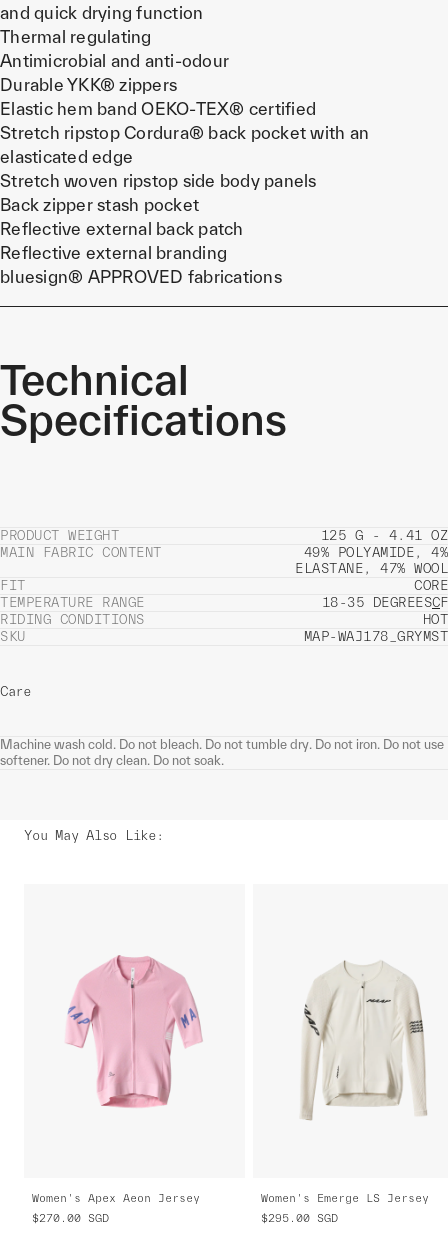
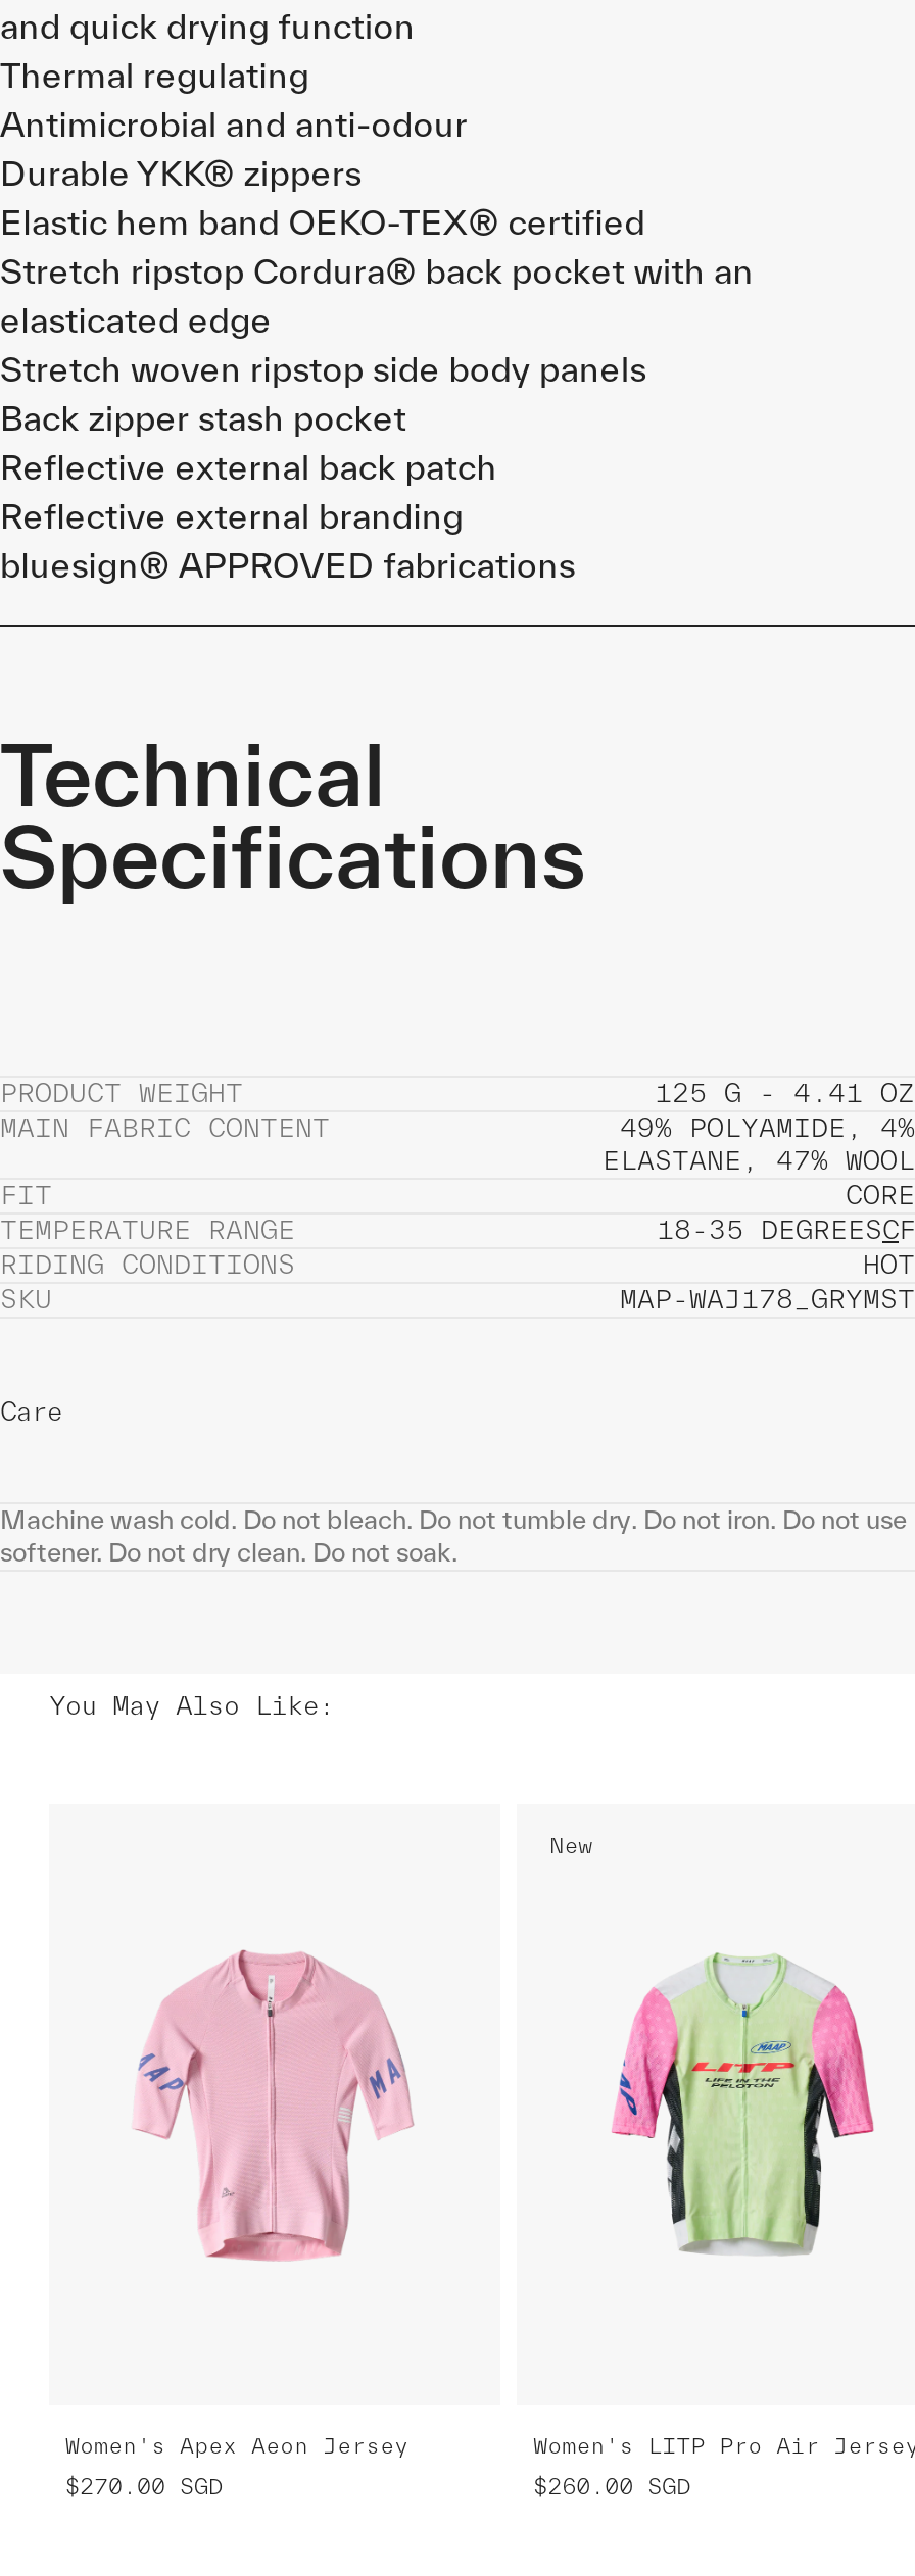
- [image]
+ [image]

- Women's Emerge LS Jersey
+ New

- $295.00 SGD
+ $260.00 SGD
